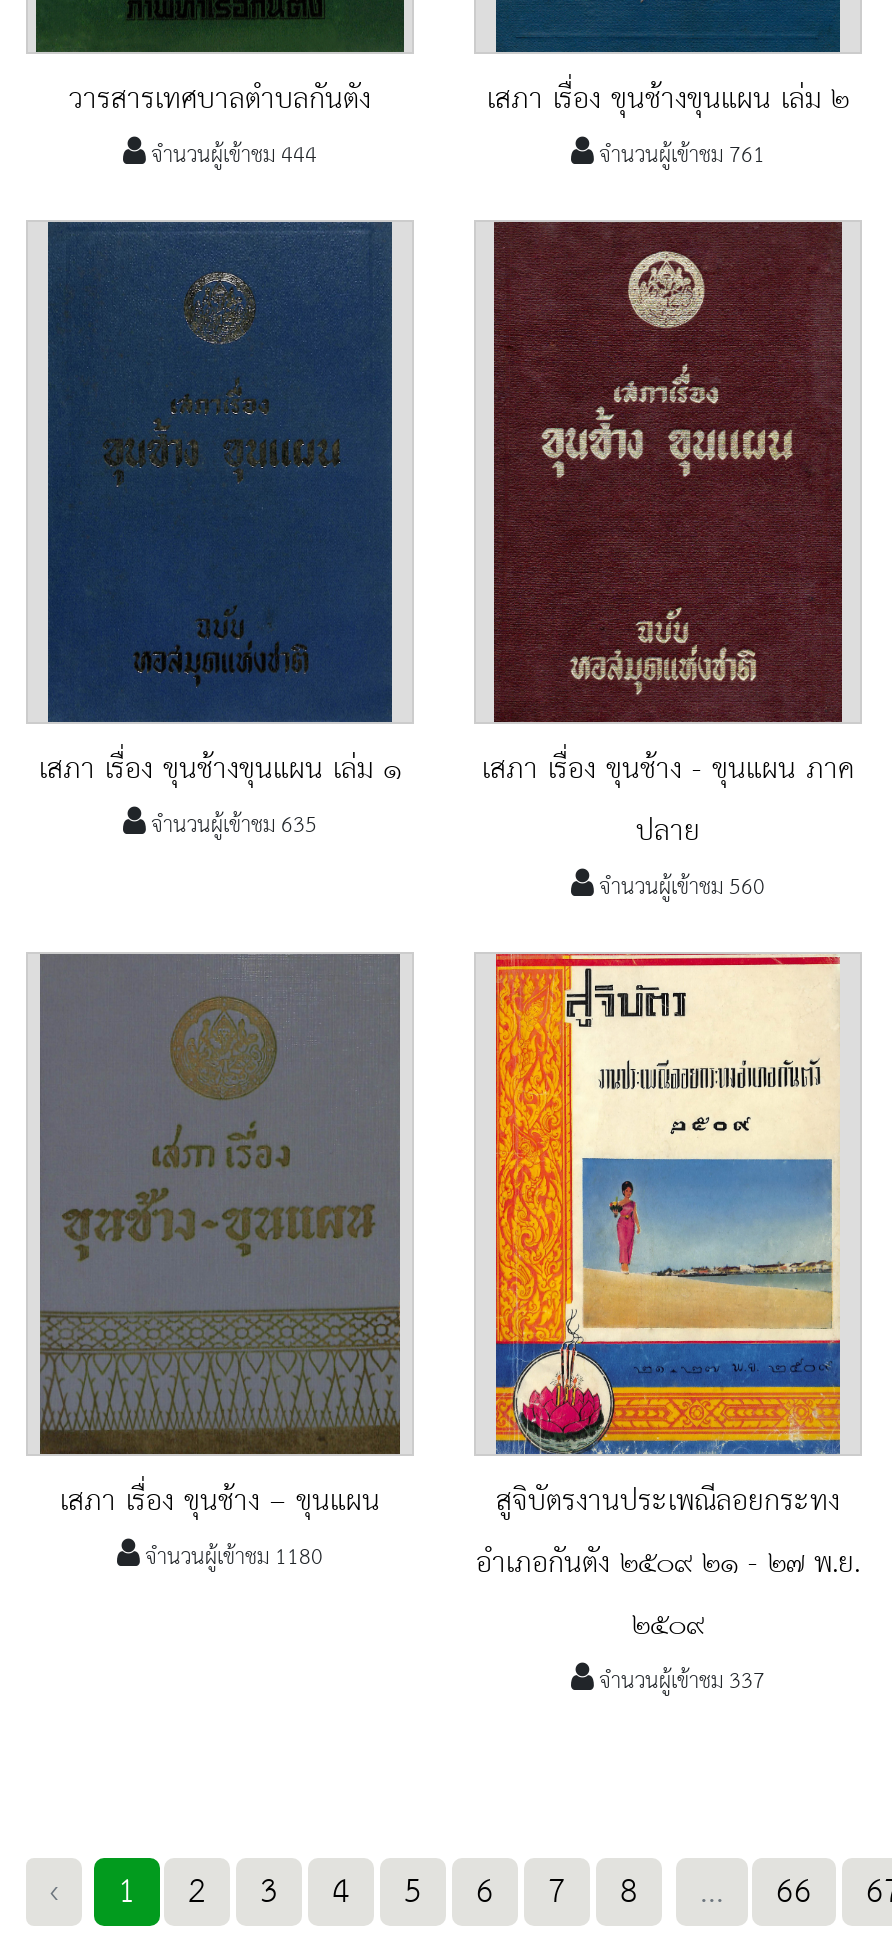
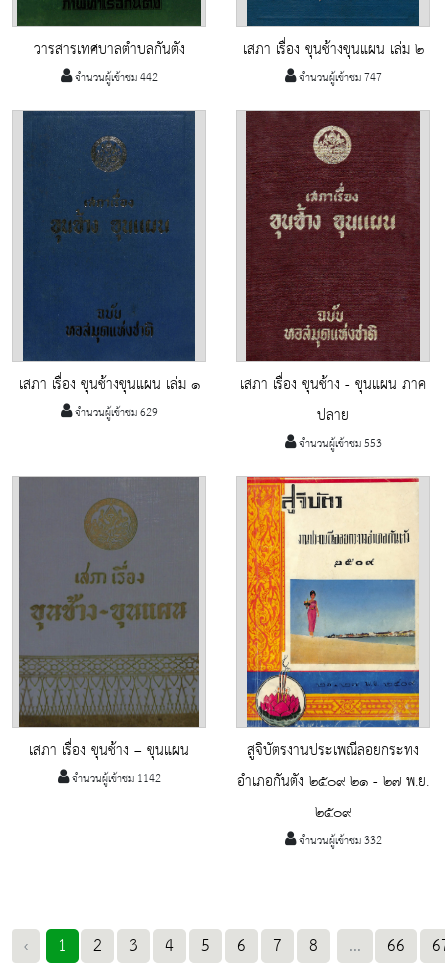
- จำนวนผู้เข้าชม 444
+ จำนวนผู้เข้าชม 442

- จำนวนผู้เข้าชม 761
+ จำนวนผู้เข้าชม 747

- จำนวนผู้เข้าชม 635
+ จำนวนผู้เข้าชม 629

- จำนวนผู้เข้าชม 560
+ จำนวนผู้เข้าชม 553

- จำนวนผู้เข้าชม 1180
+ จำนวนผู้เข้าชม 1142

- จำนวนผู้เข้าชม 337
+ จำนวนผู้เข้าชม 332
